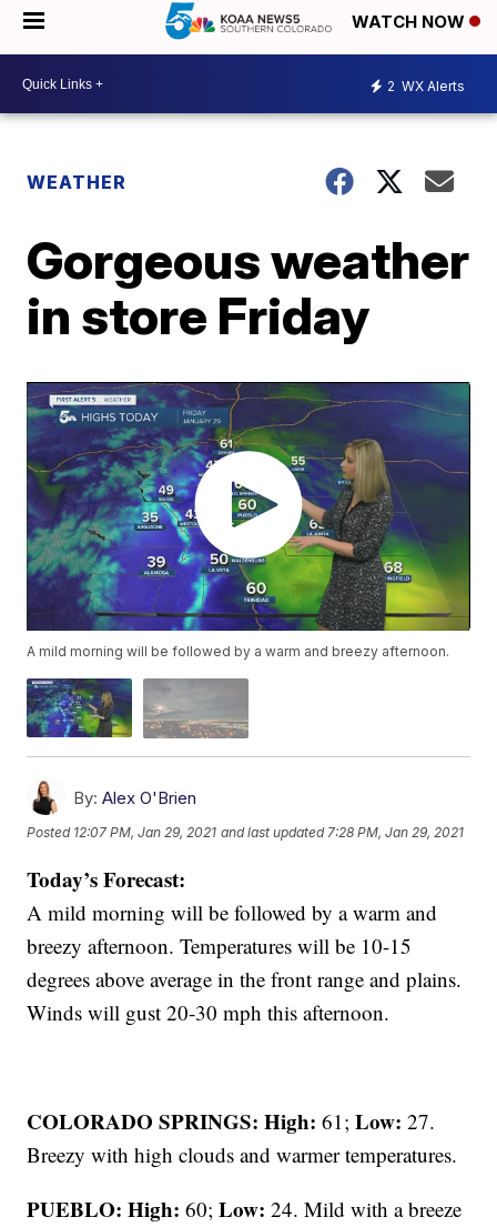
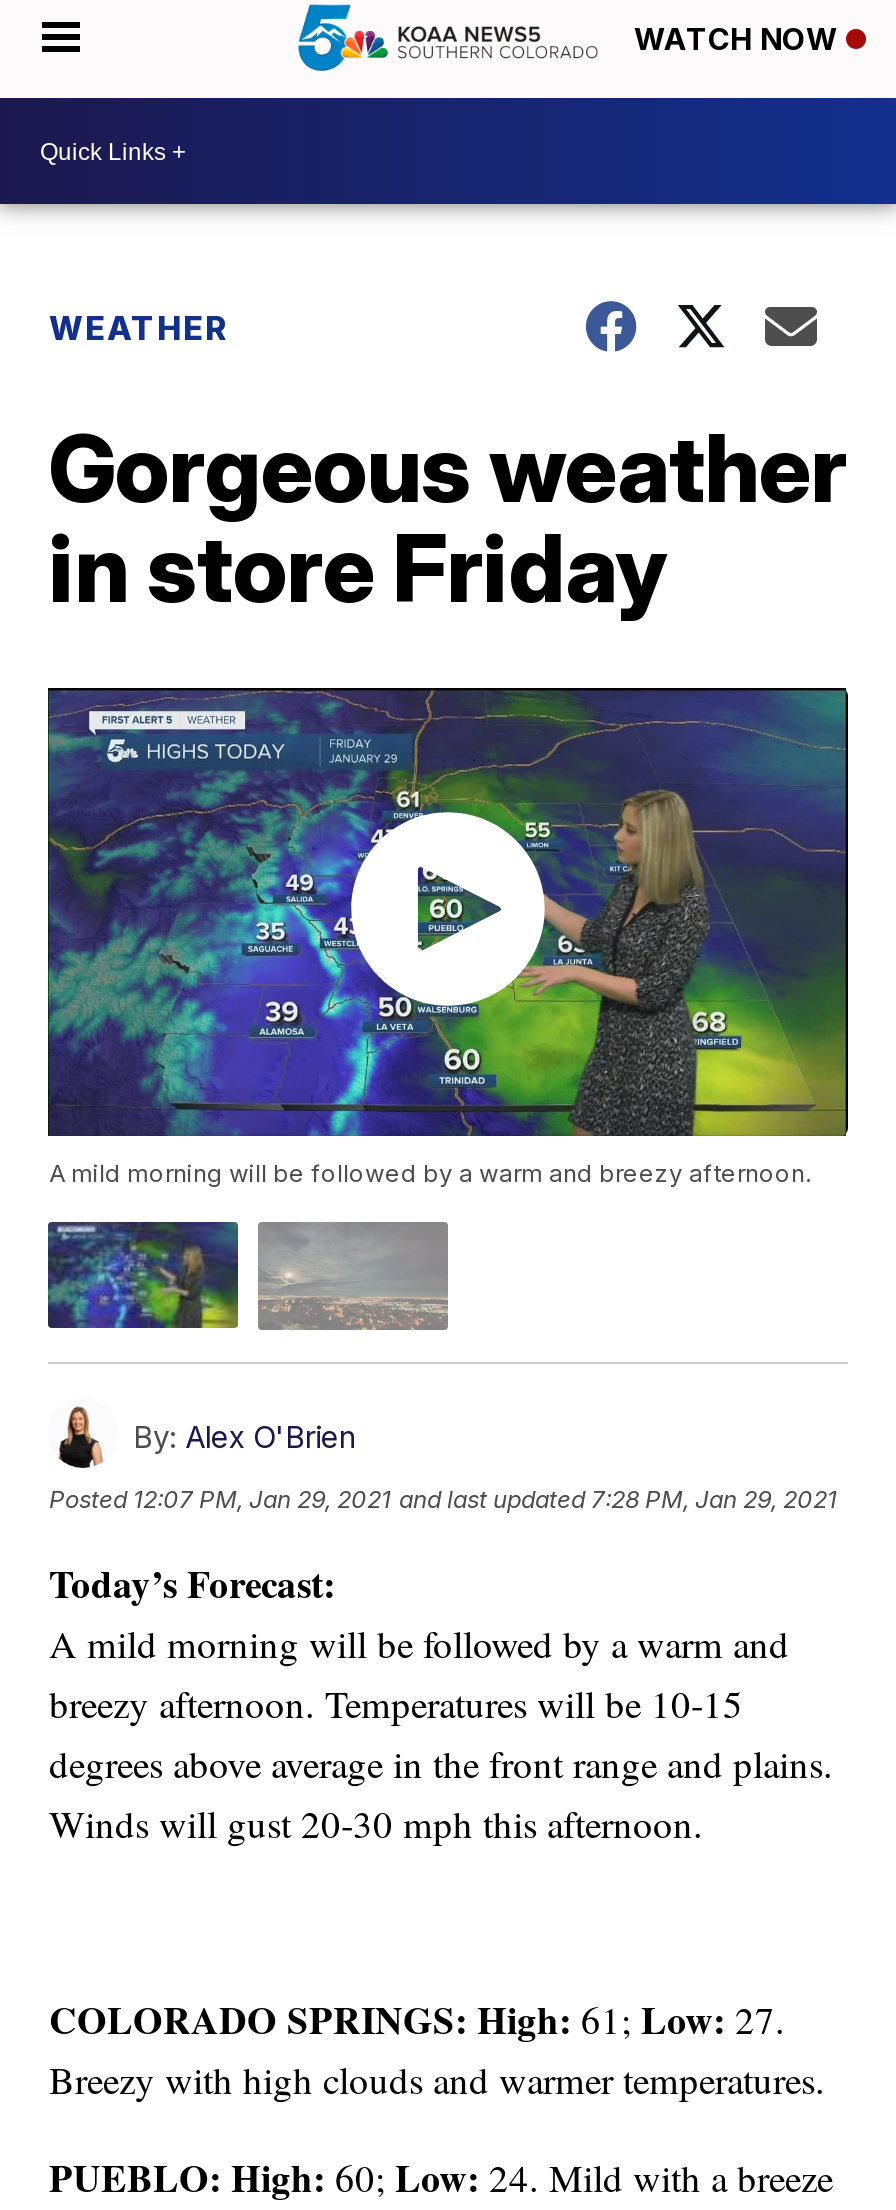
- 2 WX Alerts
